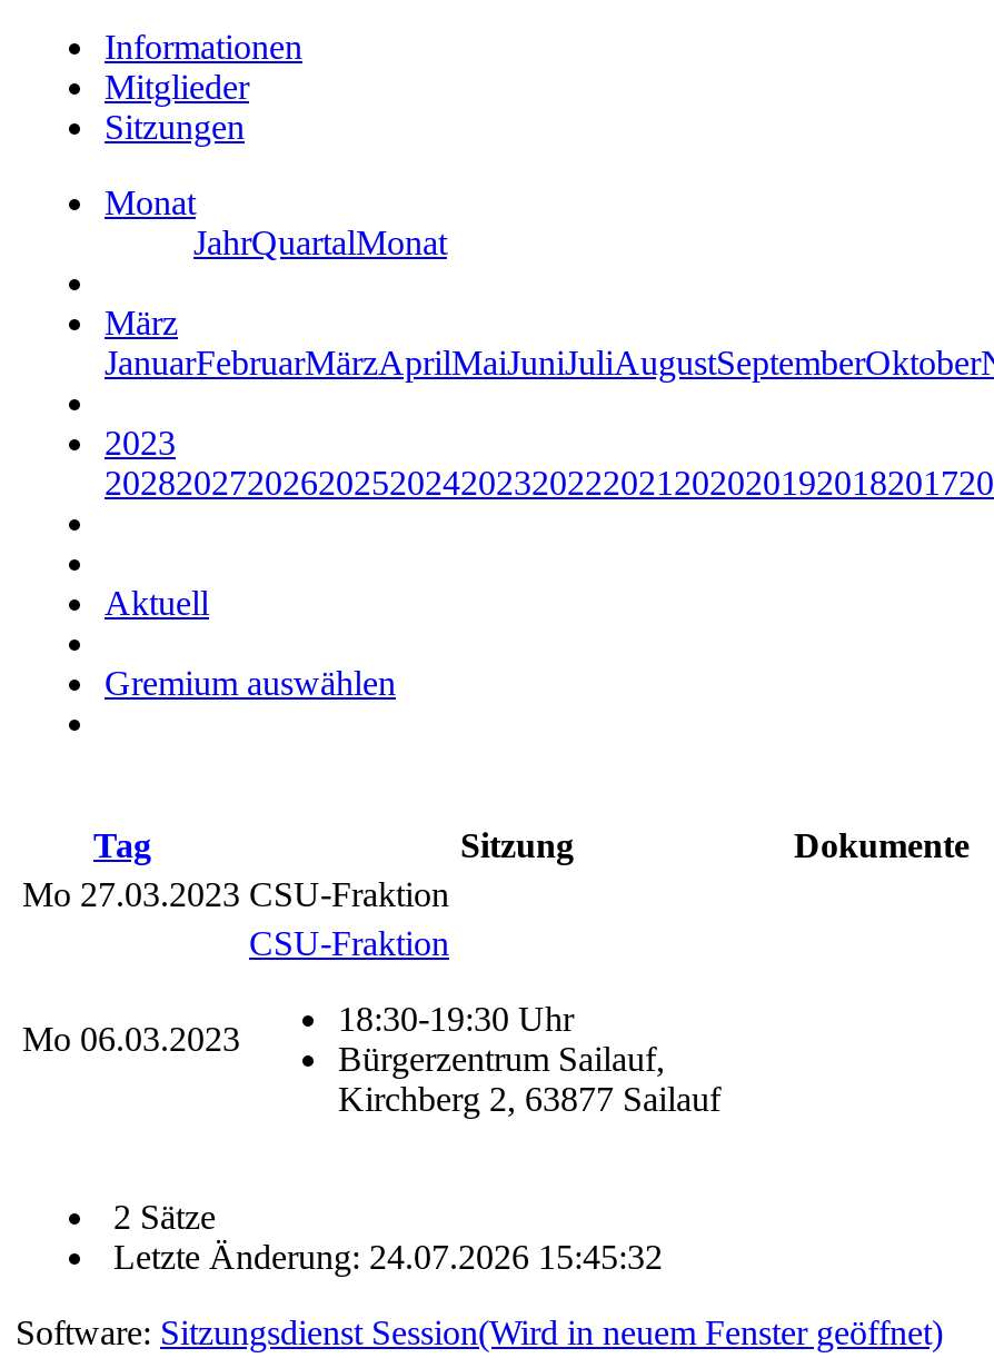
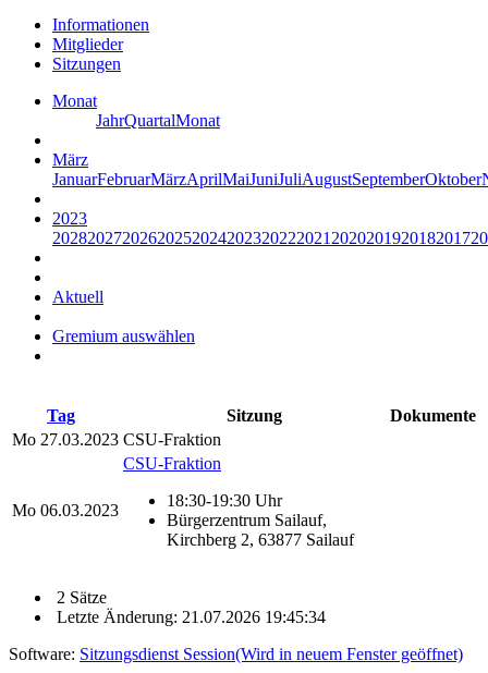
- Letzte Änderung: 24.07.2026 15:45:32
+ Letzte Änderung: 21.07.2026 19:45:34
